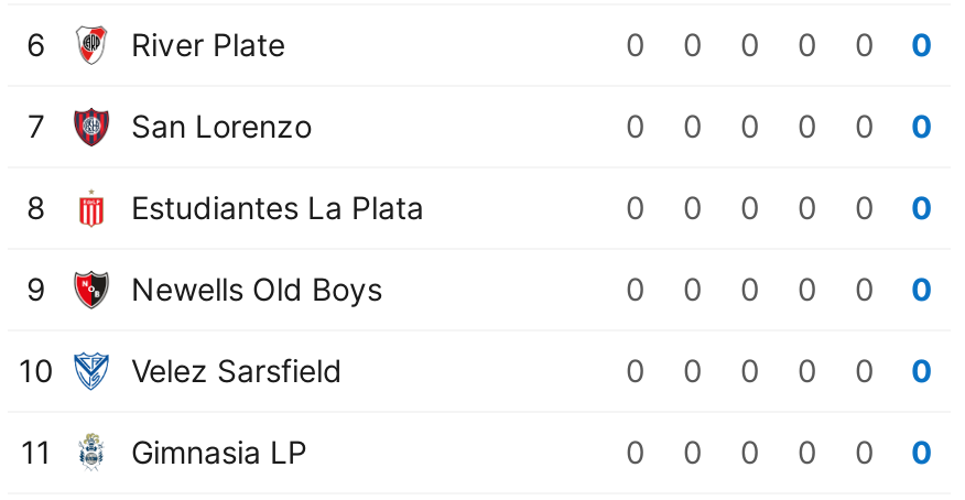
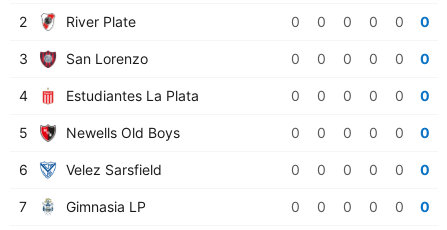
- 6
+ 2

- 7
+ 3

- 8
+ 4

- 9
+ 5

- 10
+ 6

- 11
+ 7
